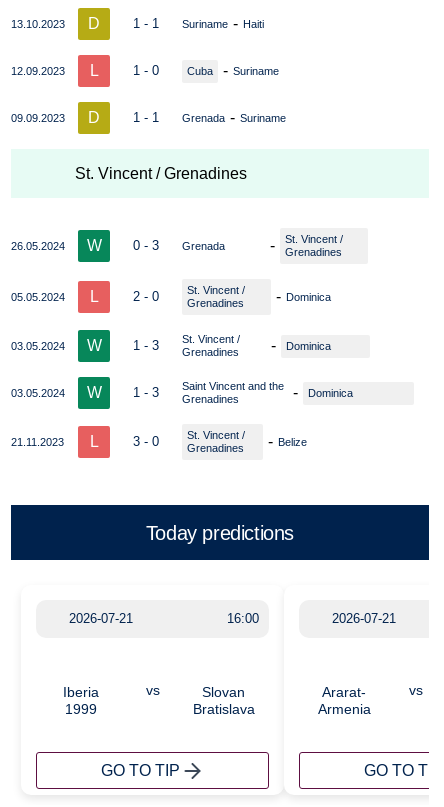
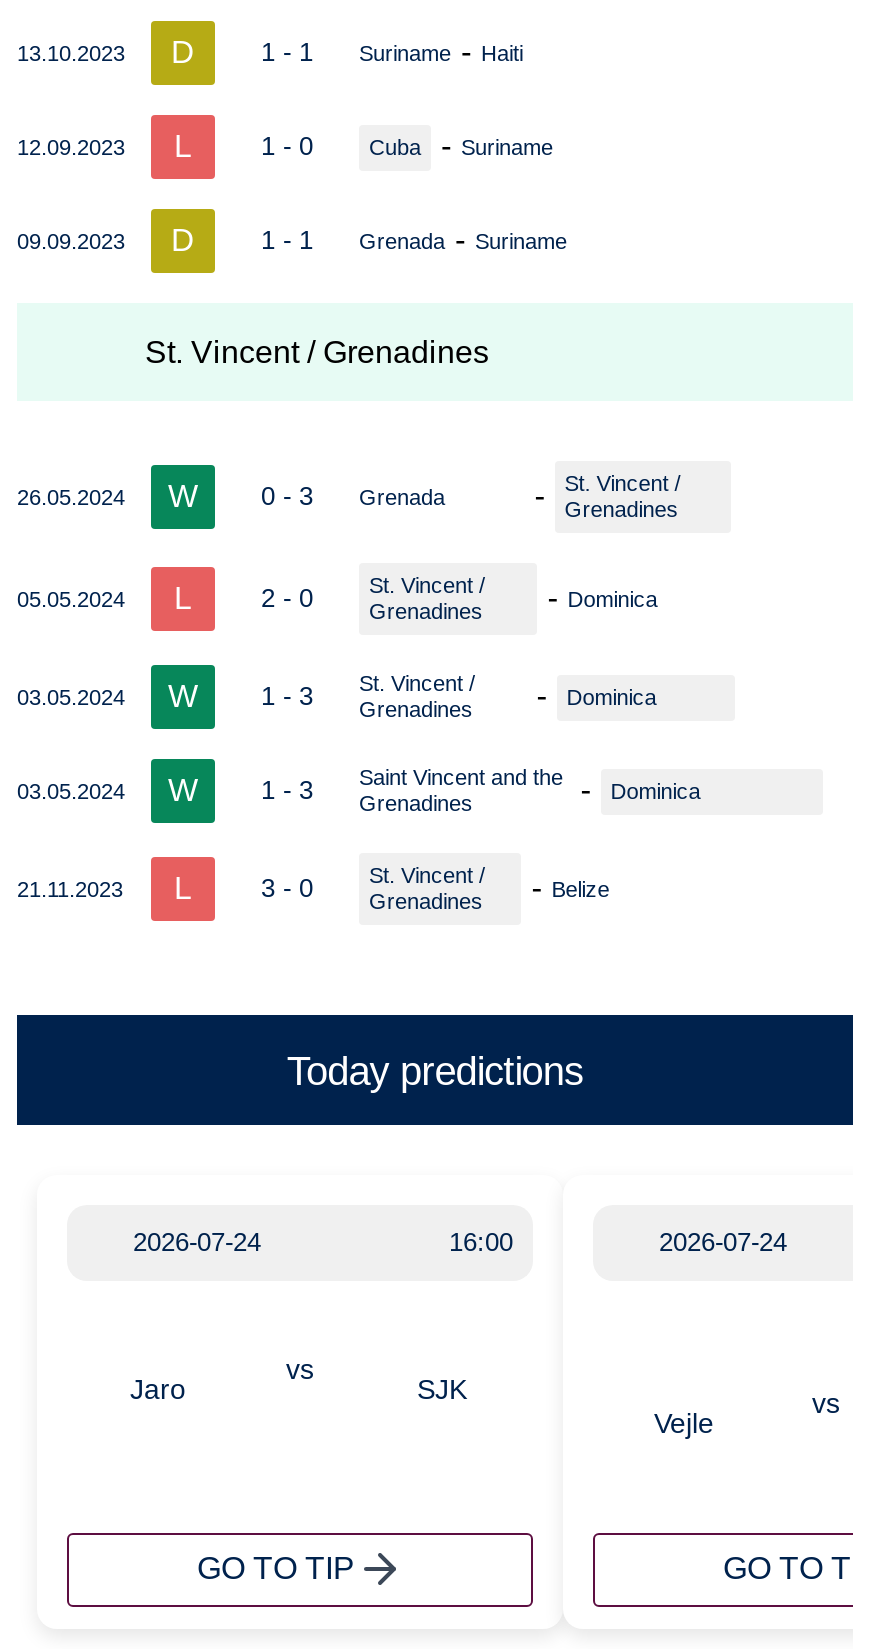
- 2026-07-21
+ 2026-07-24

- 2026-07-21
+ 2026-07-24

- Iberia
- 1999
+ Jaro

- Slovan
- Bratislava
+ SJK

- Ararat-
- Armenia
+ Vejle
